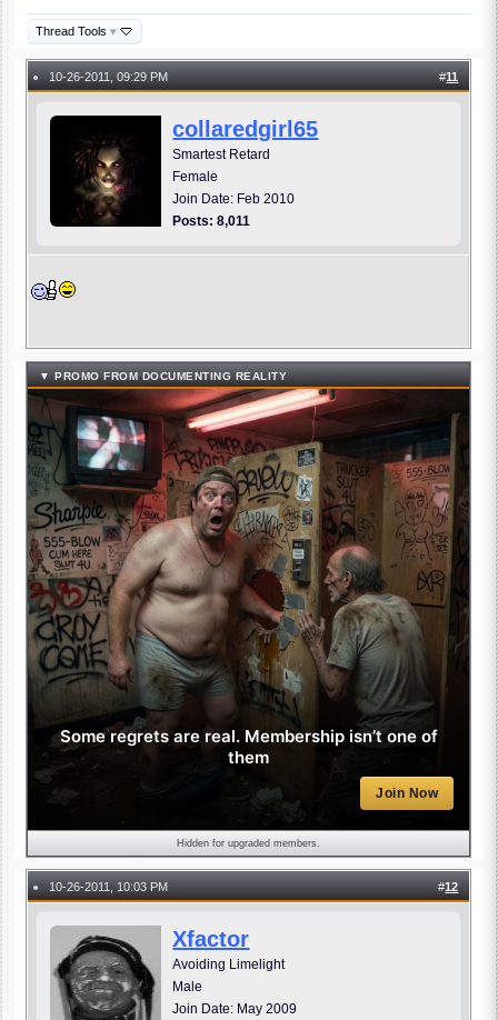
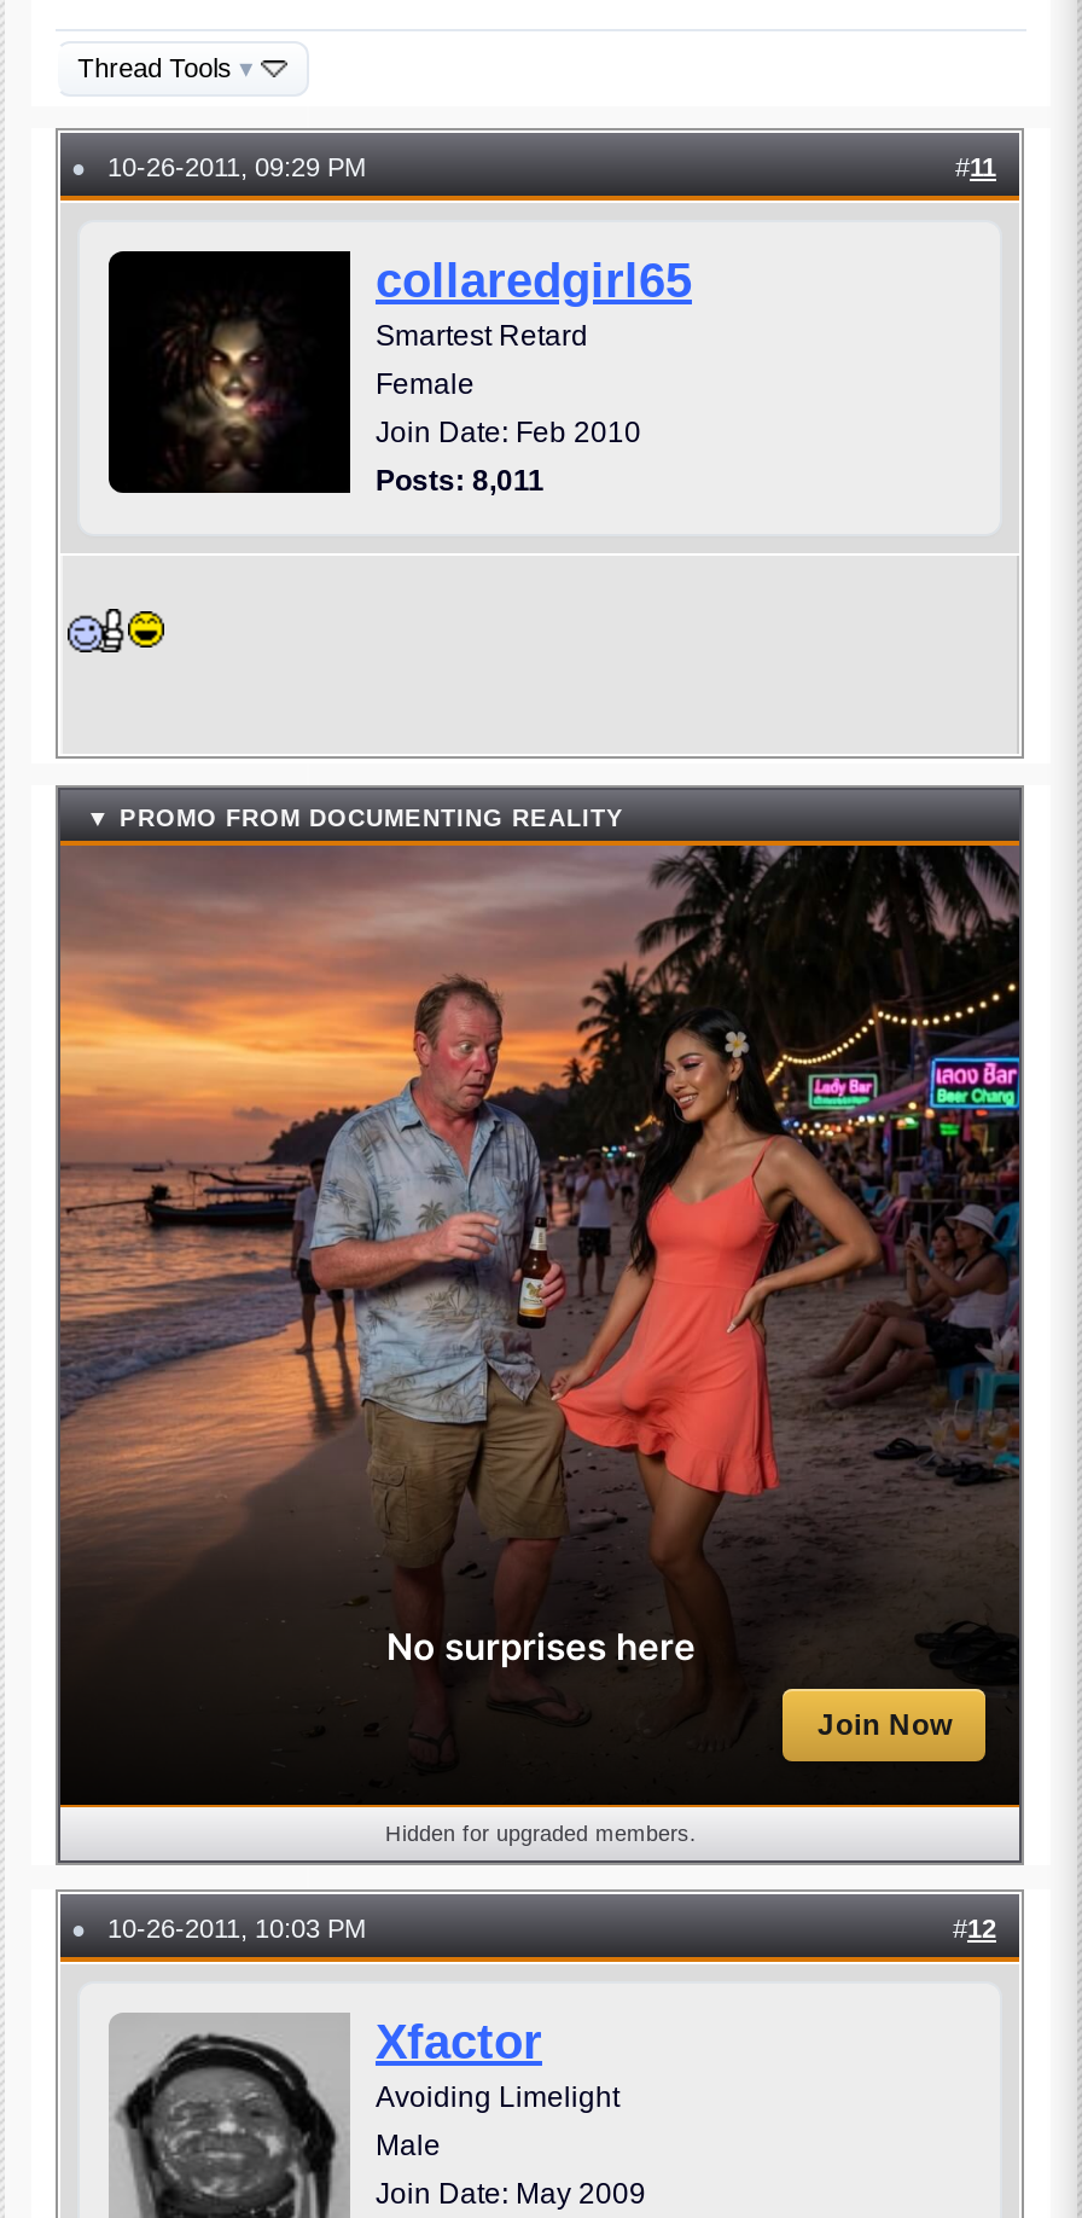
- [image]
- Some regrets are real. Membership isn’t one of
- them
+ [image]
+ No surprises here
